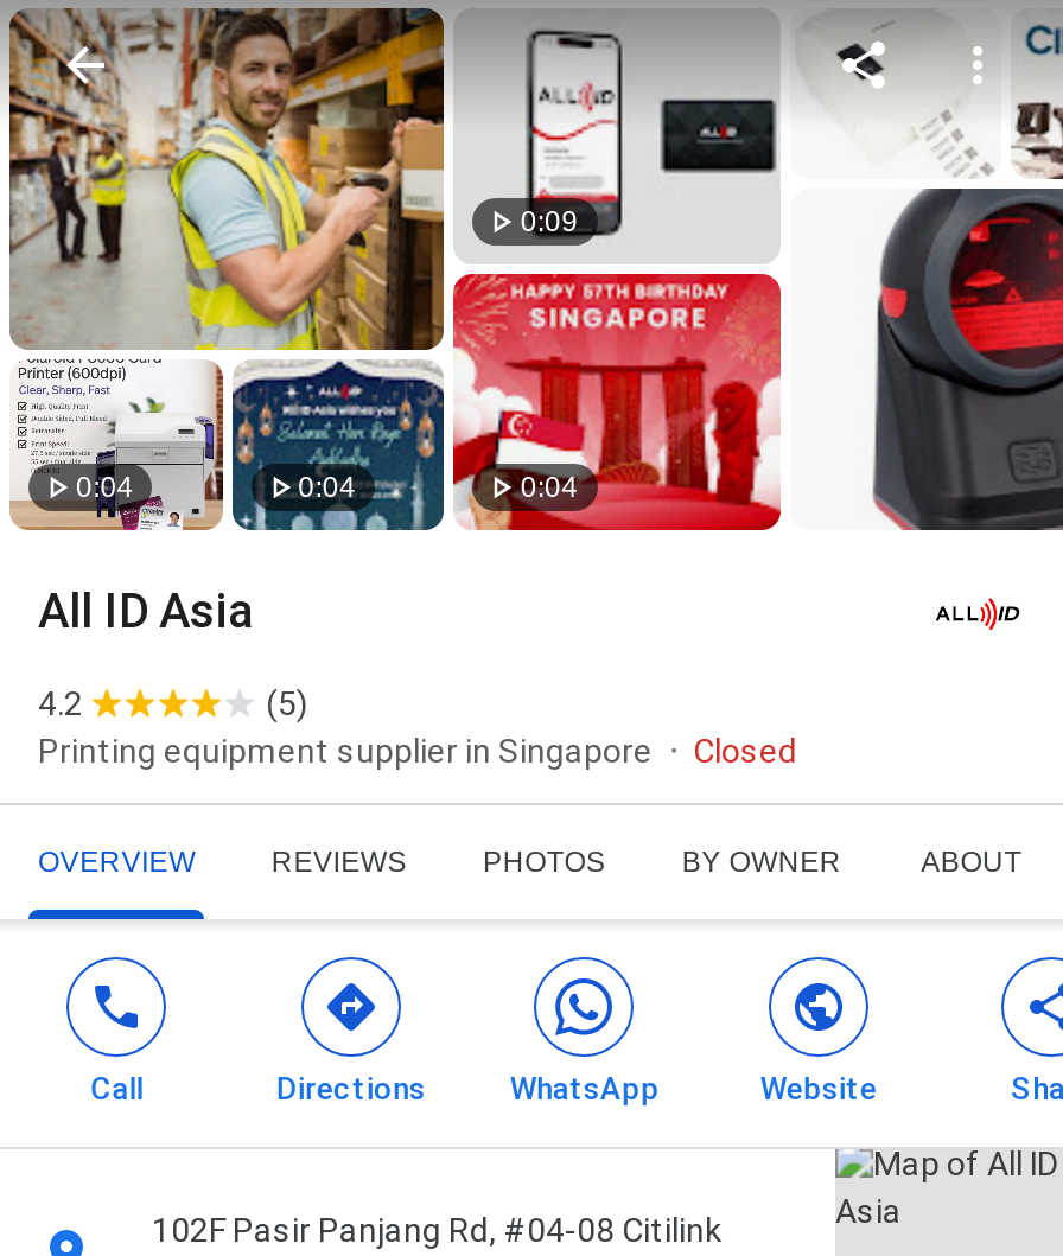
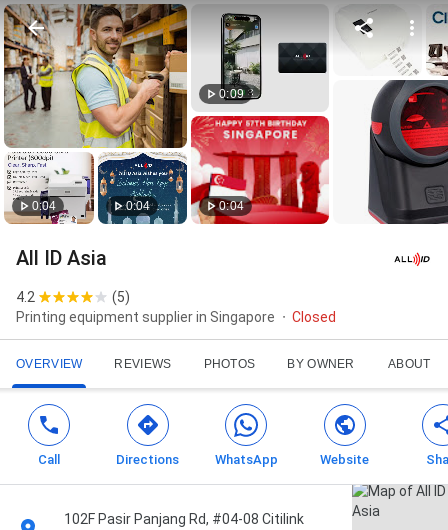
- [image]
+ [image]
